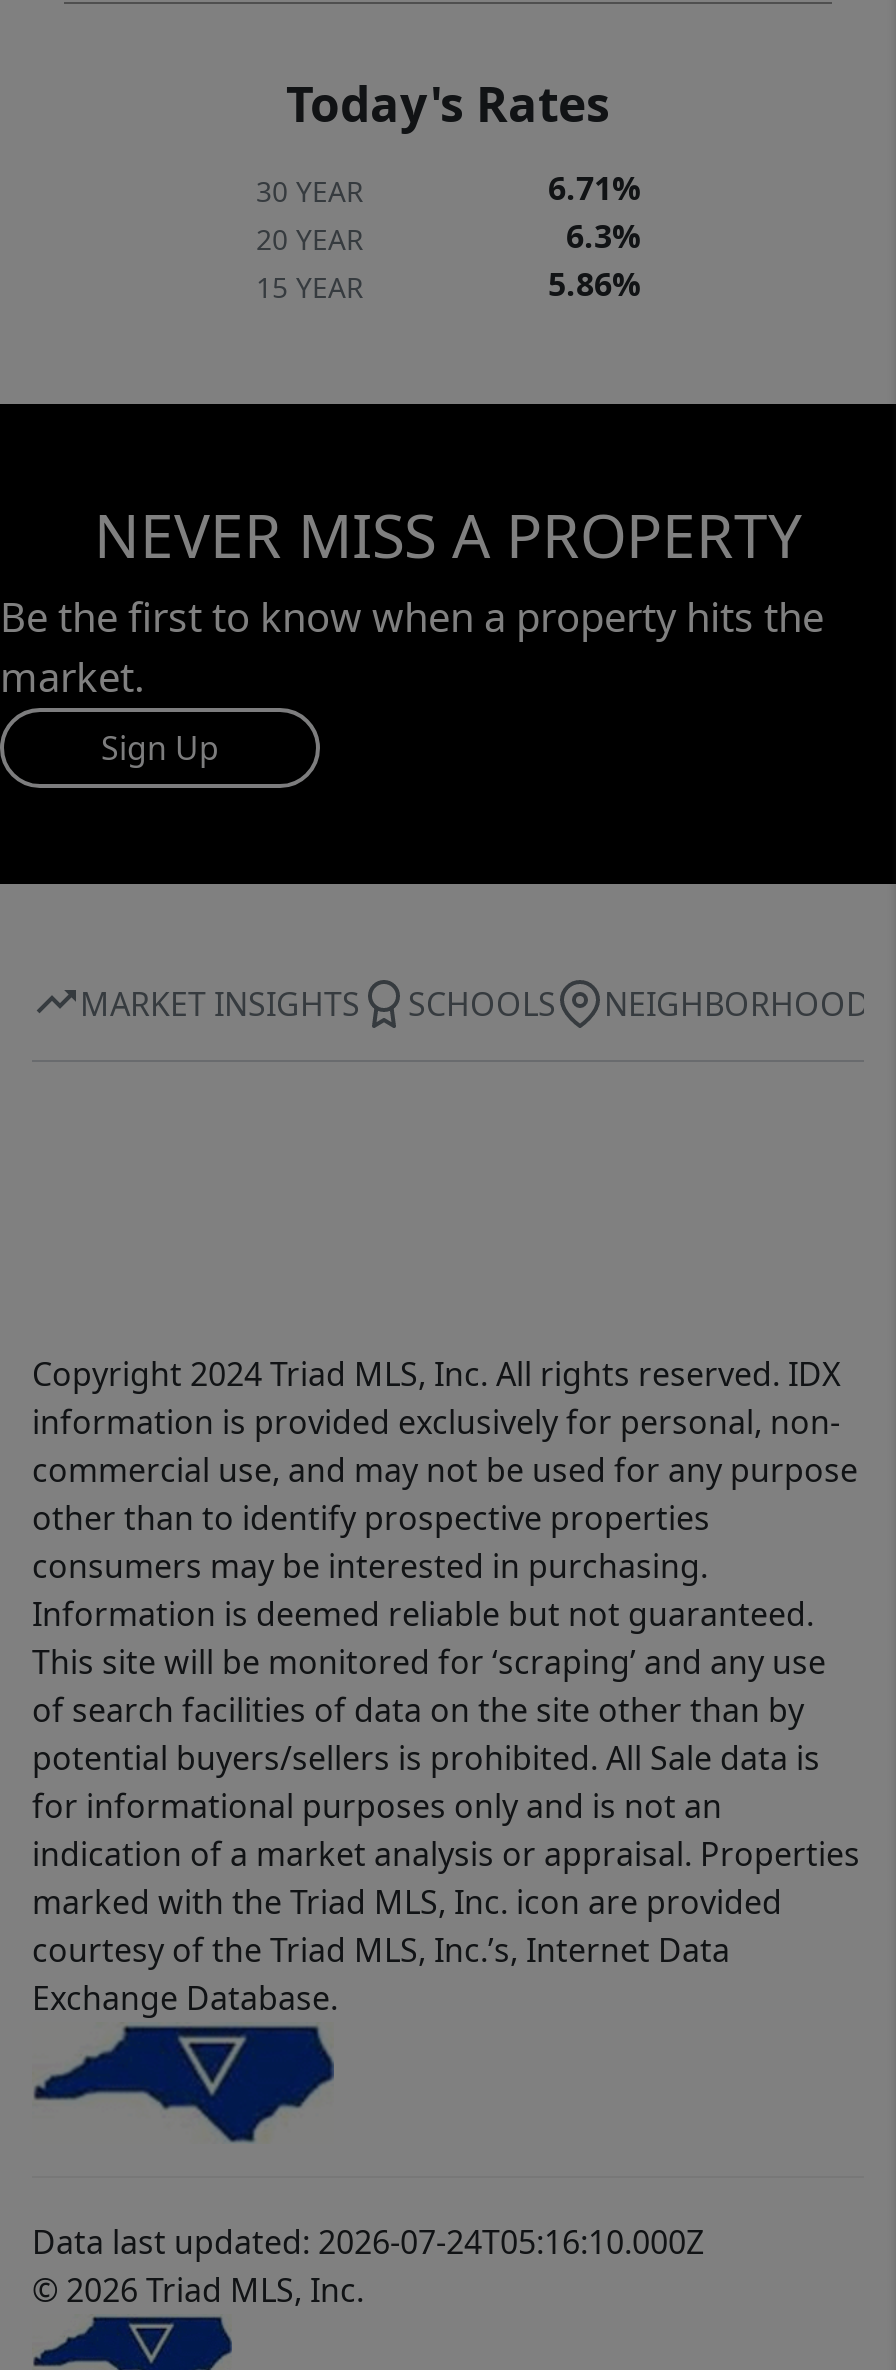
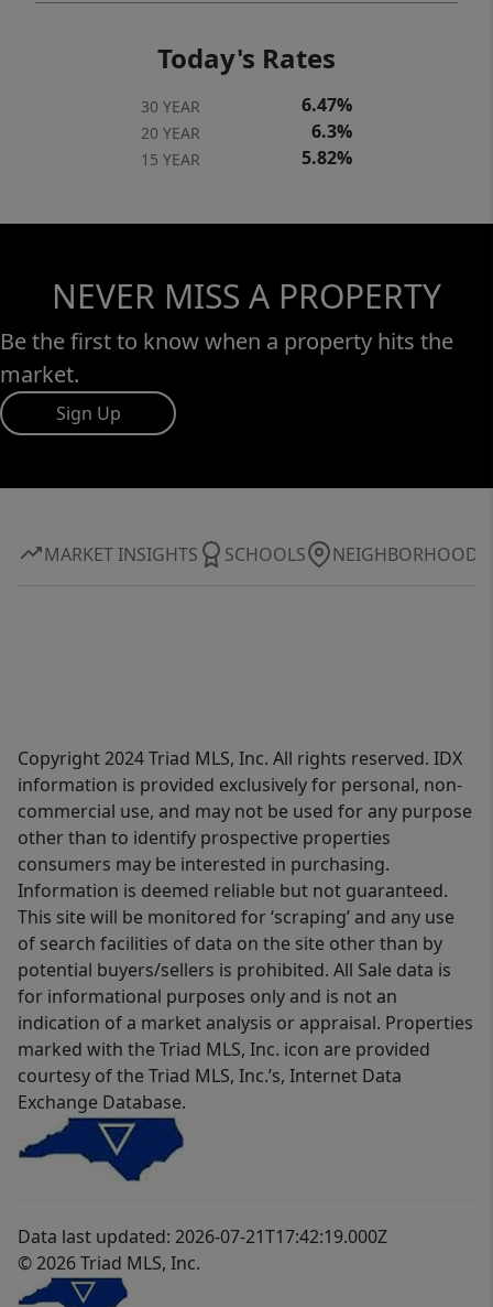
- 6.71%
+ 6.47%

- 5.86%
+ 5.82%

- Data last updated: 2026-07-24T05:16:10.000Z
+ Data last updated: 2026-07-21T17:42:19.000Z
